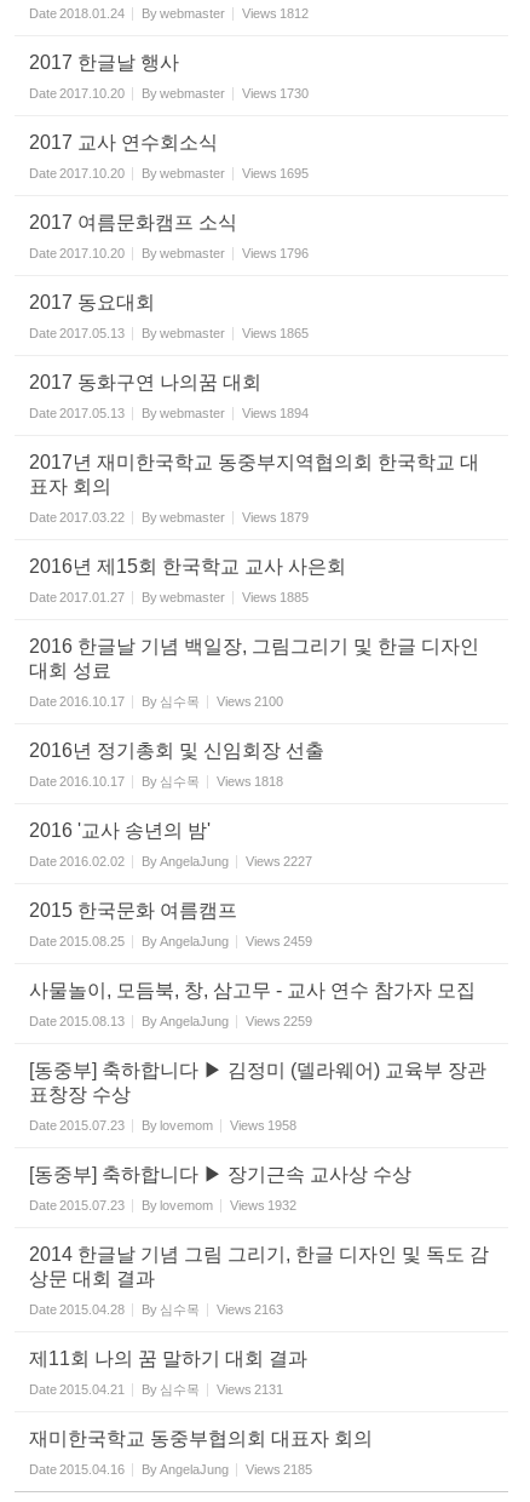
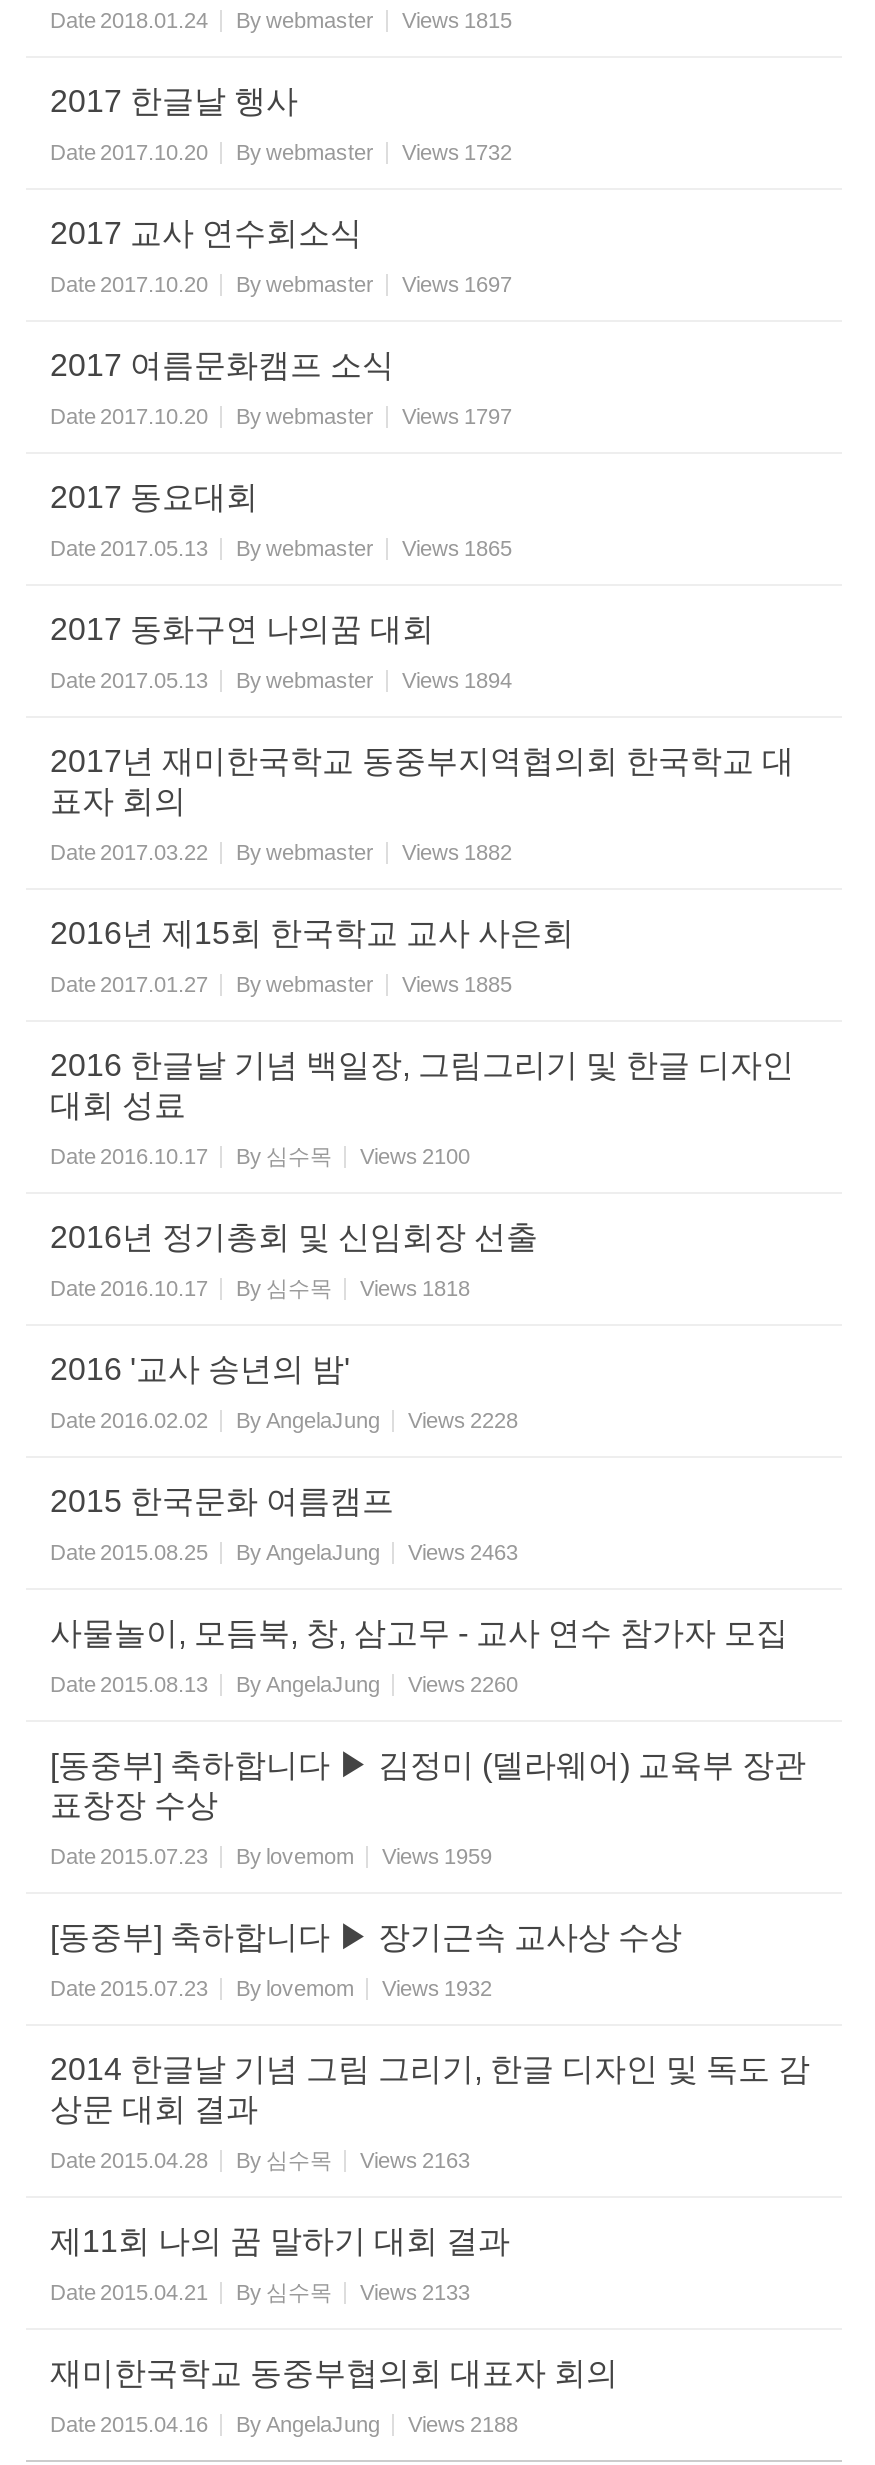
- Date 2018.01.24 By webmaster Views 1812
+ Date 2018.01.24 By webmaster Views 1815

- Date 2017.10.20 By webmaster Views 1730
+ Date 2017.10.20 By webmaster Views 1732

- Date 2017.10.20 By webmaster Views 1695
+ Date 2017.10.20 By webmaster Views 1697

- Date 2017.10.20 By webmaster Views 1796
+ Date 2017.10.20 By webmaster Views 1797

- Date 2017.03.22 By webmaster Views 1879
+ Date 2017.03.22 By webmaster Views 1882

- Date 2016.02.02 By AngelaJung Views 2227
+ Date 2016.02.02 By AngelaJung Views 2228

- Date 2015.08.25 By AngelaJung Views 2459
+ Date 2015.08.25 By AngelaJung Views 2463

- Date 2015.08.13 By AngelaJung Views 2259
+ Date 2015.08.13 By AngelaJung Views 2260

- Date 2015.07.23 By lovemom Views 1958
+ Date 2015.07.23 By lovemom Views 1959

- Date 2015.04.21 By 심수목 Views 2131
+ Date 2015.04.21 By 심수목 Views 2133

- Date 2015.04.16 By AngelaJung Views 2185
+ Date 2015.04.16 By AngelaJung Views 2188
